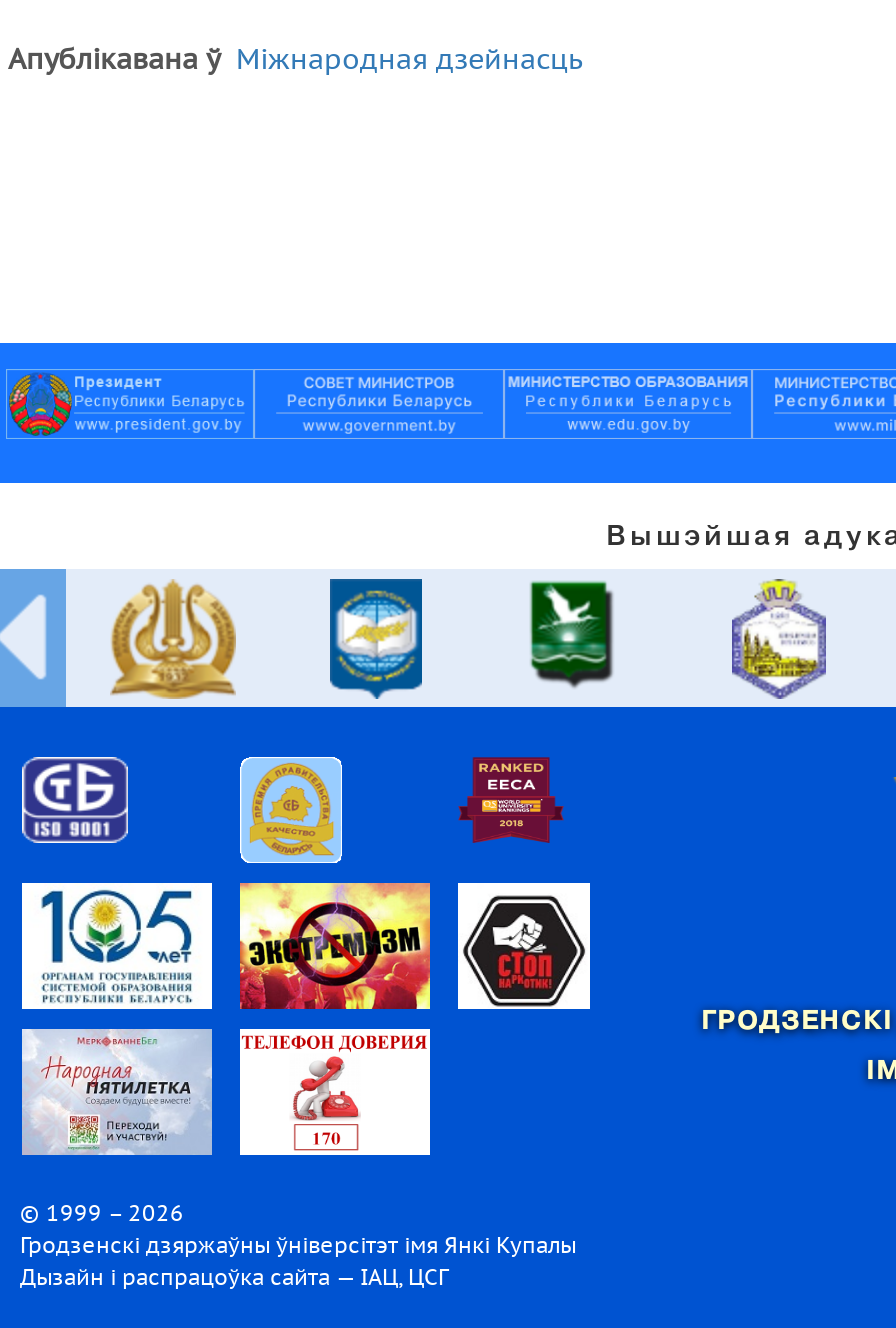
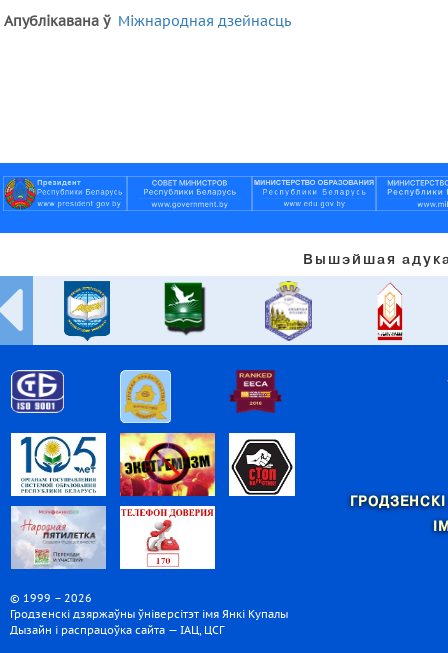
- [image]
+ [image]

- [image]
+ [image]

- [image]
+ [image]

- [image]
+ [image]
